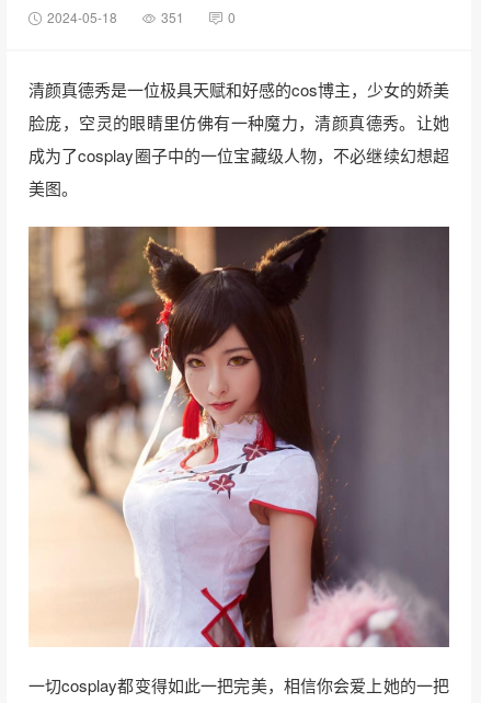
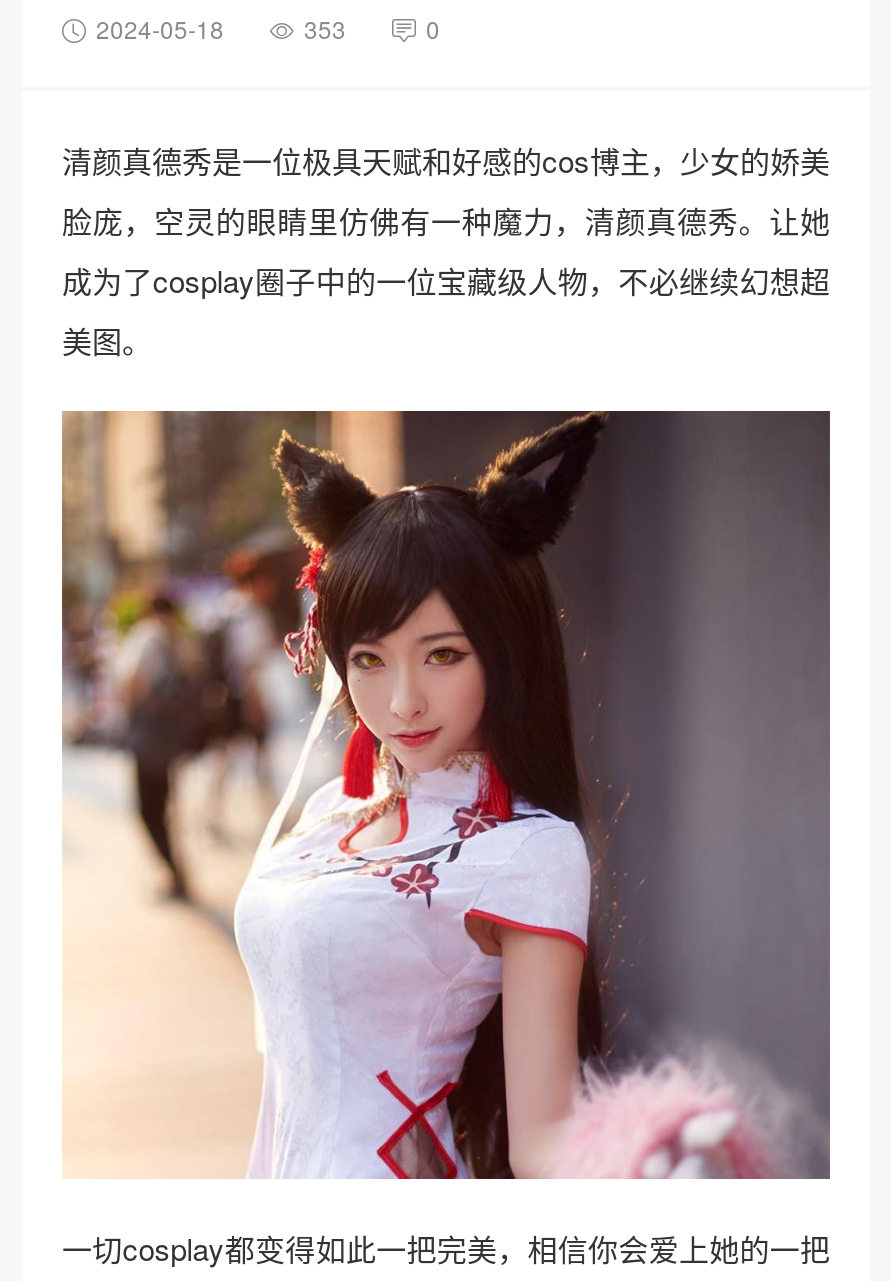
- 351
+ 353
